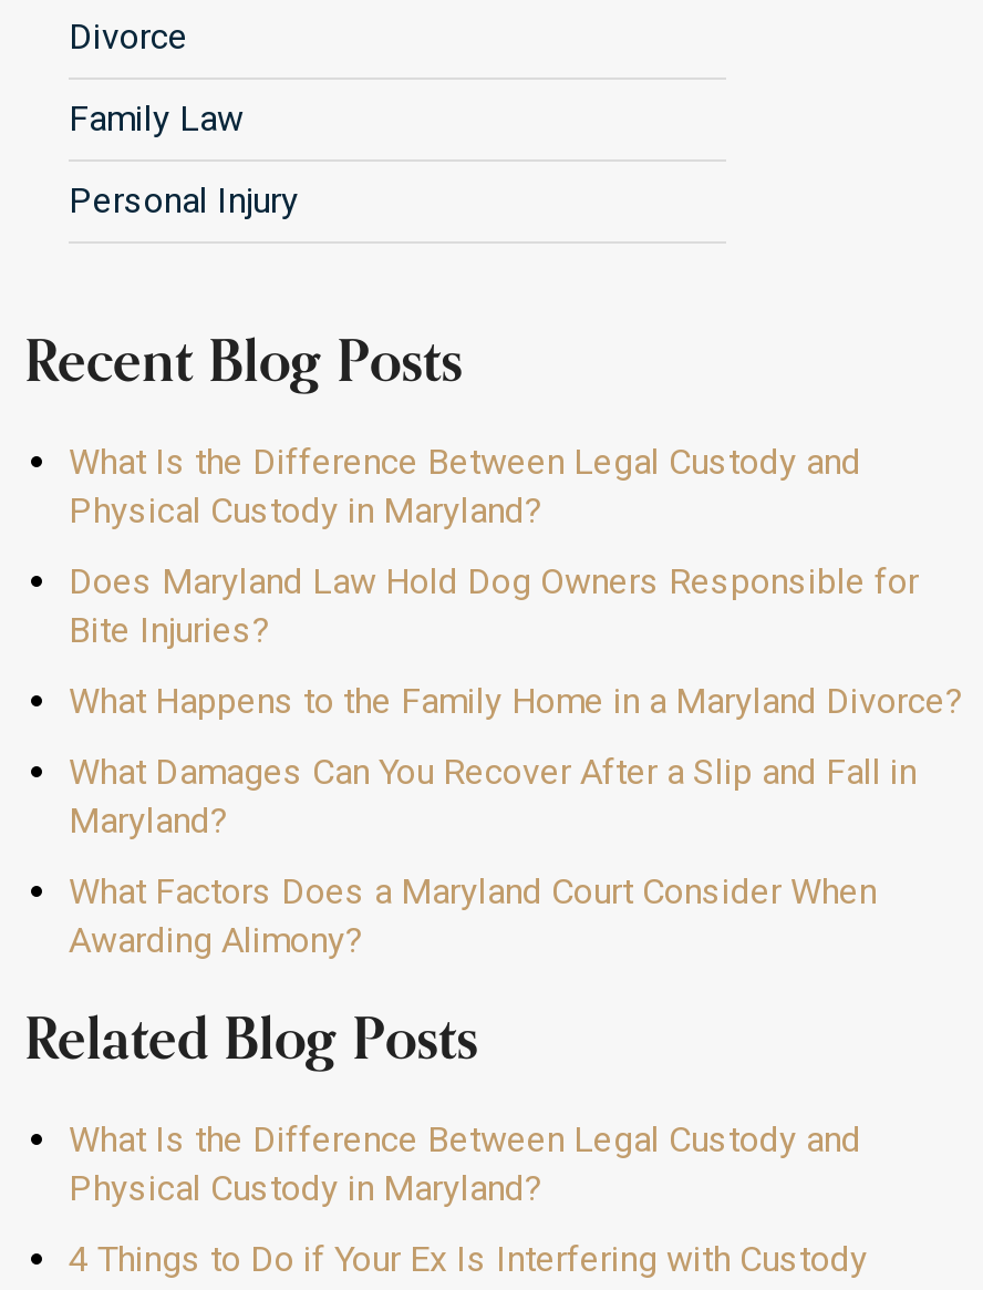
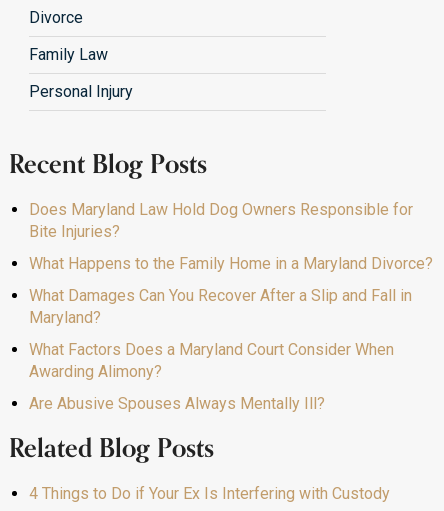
- What Is the Difference Between Legal Custody and
- Physical Custody in Maryland?

+ Are Abusive Spouses Always Mentally Ill?

- What Is the Difference Between Legal Custody and
- Physical Custody in Maryland?
